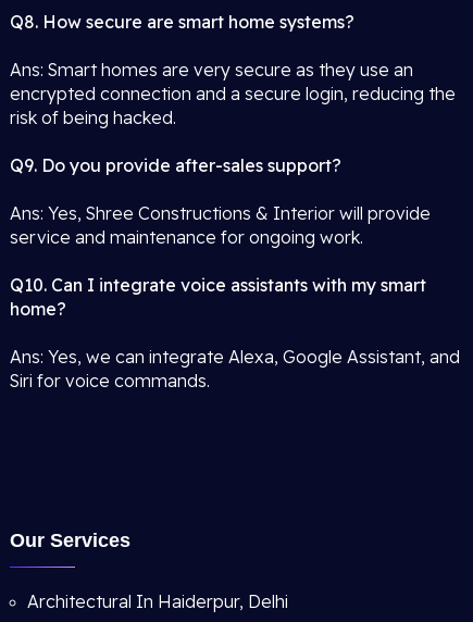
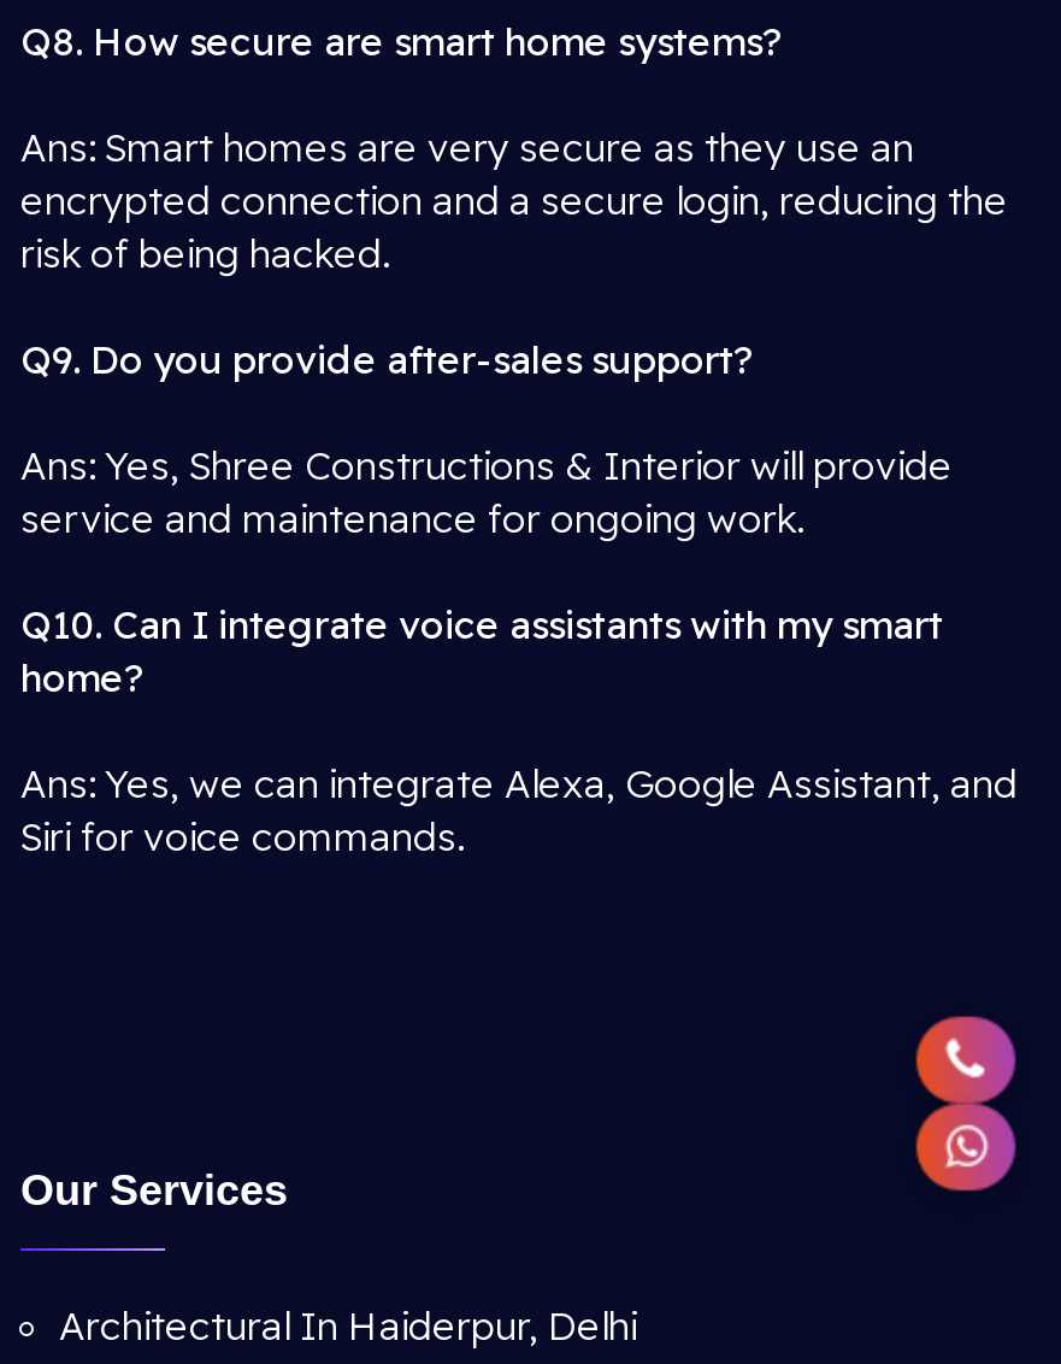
+ [image]
